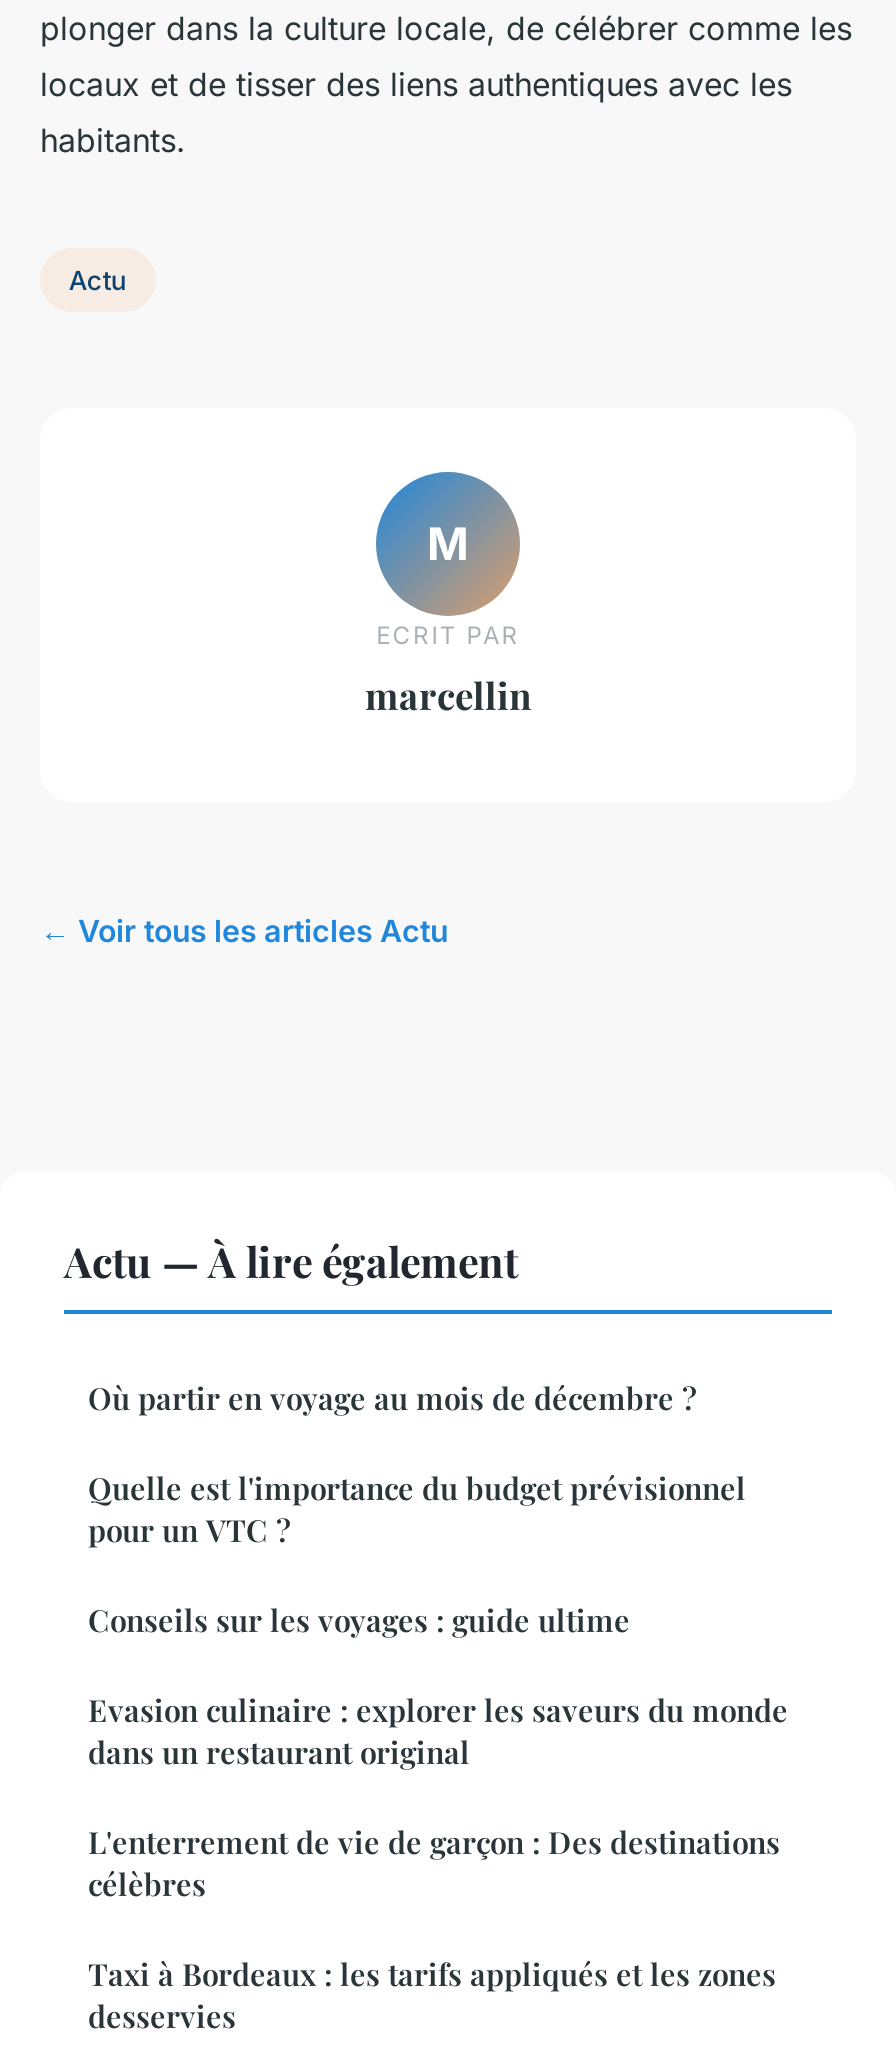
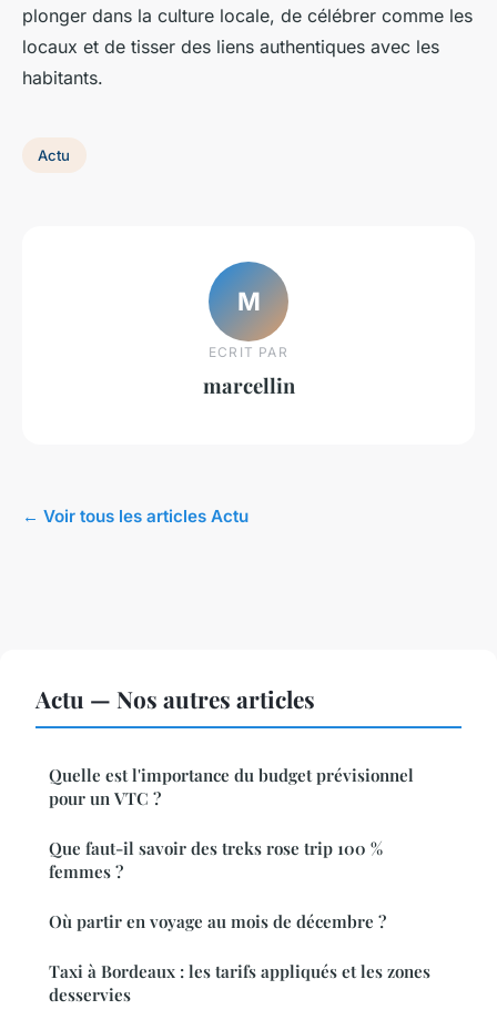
- Actu — À lire également
+ Actu — Nos autres articles

moved down: Où partir en voyage au mois de décembre ?

- Conseils sur les voyages : guide ultime
- Evasion culinaire : explorer les saveurs du monde
- dans un restaurant original
- L'enterrement de vie de garçon : Des destinations
- célèbres
+ Que faut-il savoir des treks rose trip 100 %
+ femmes ?
